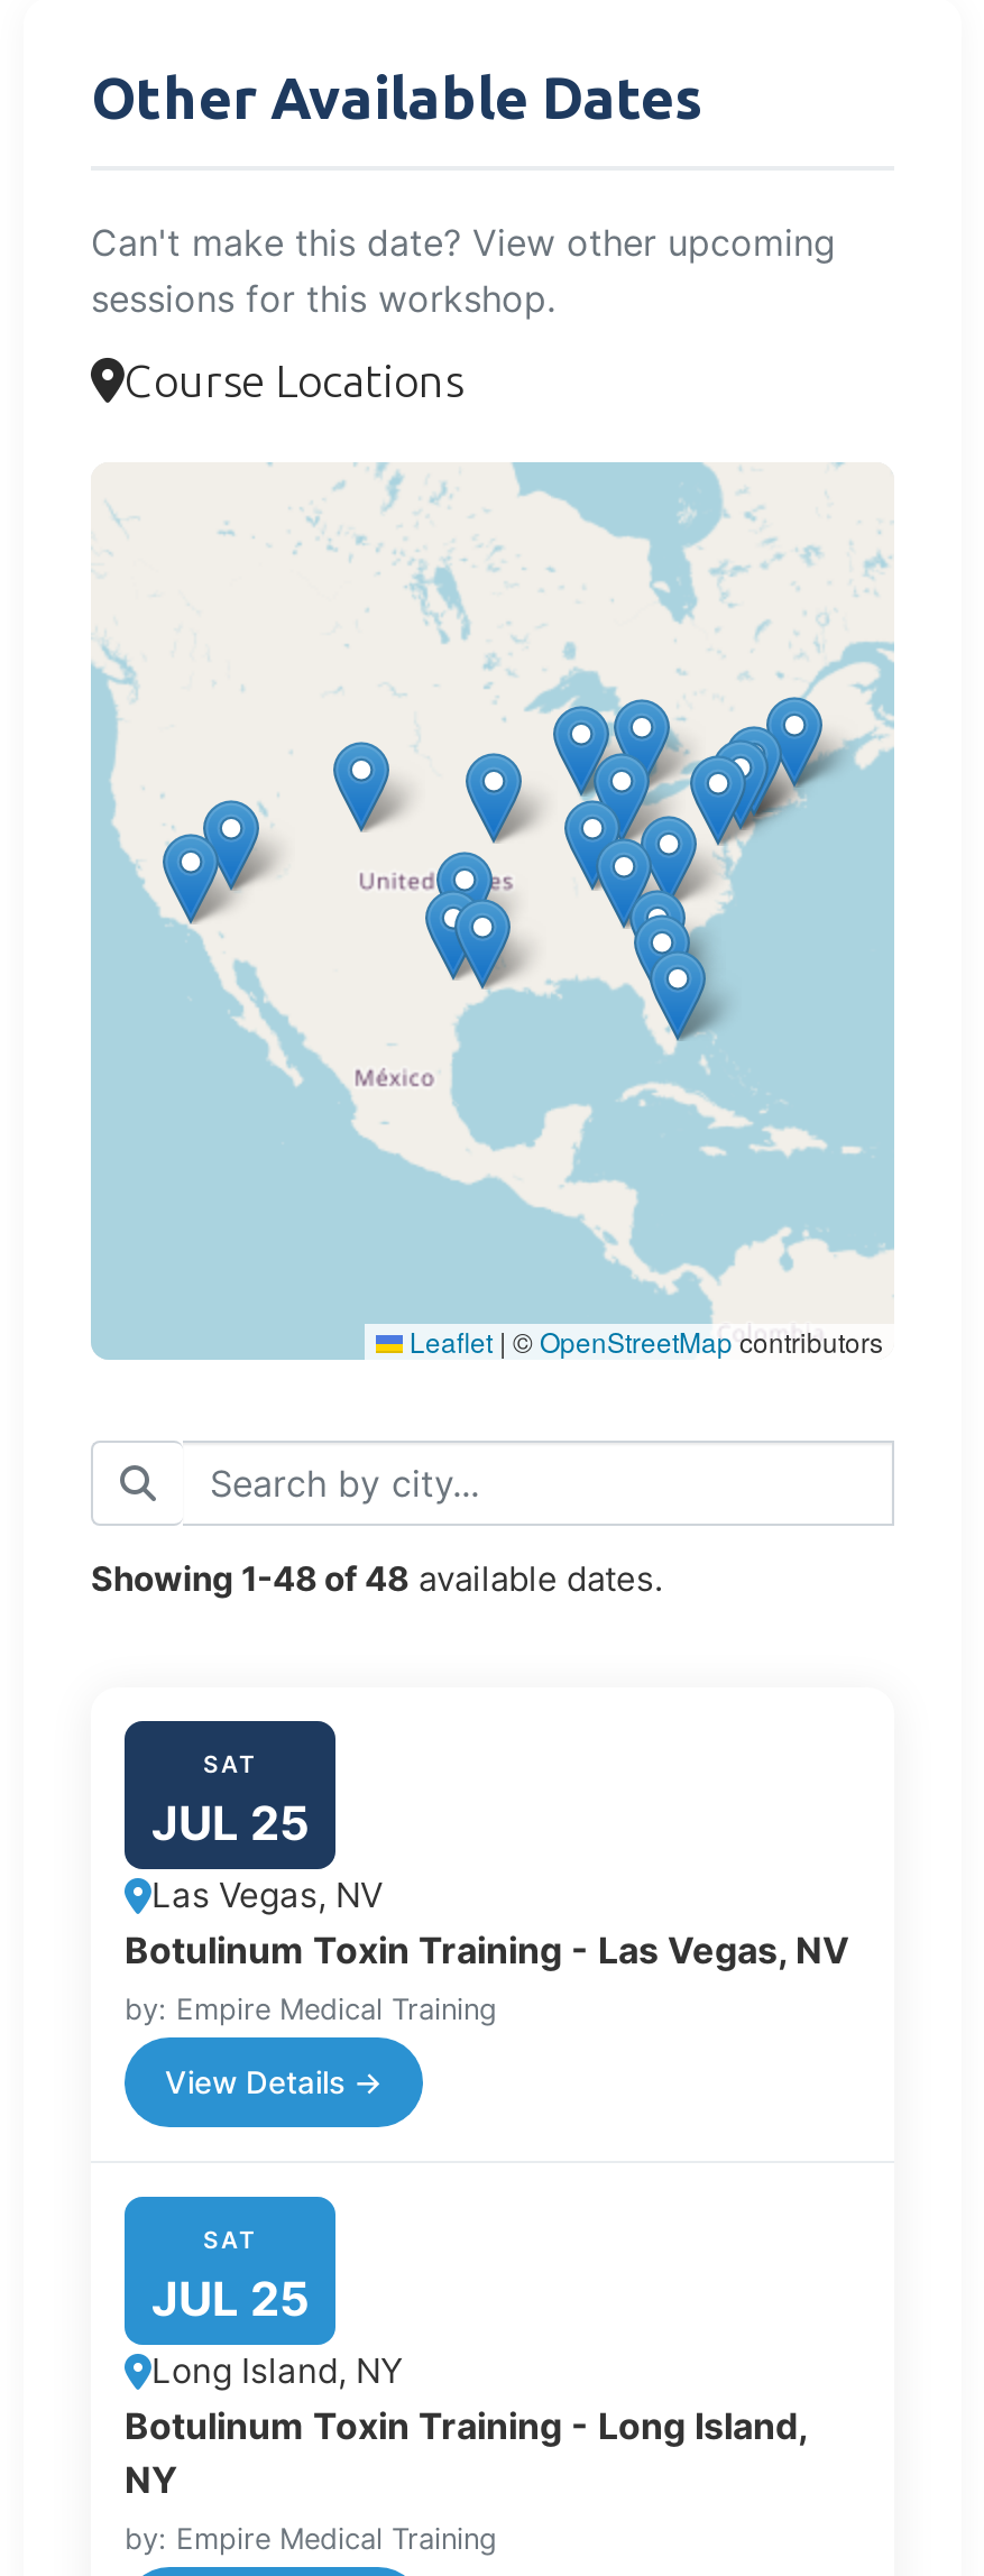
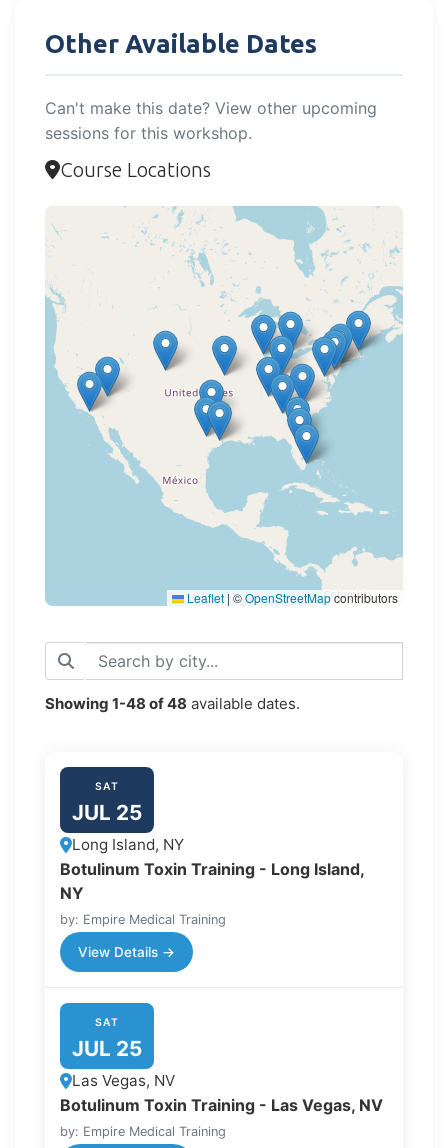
moved down: Las Vegas, NV | Botulinum Toxin Training - Las Vegas, NV

moved down: by: Empire Medical Training | SAT | JUL 25

moved up: Long Island, NY | Botulinum Toxin Training - Long Island, | NY
